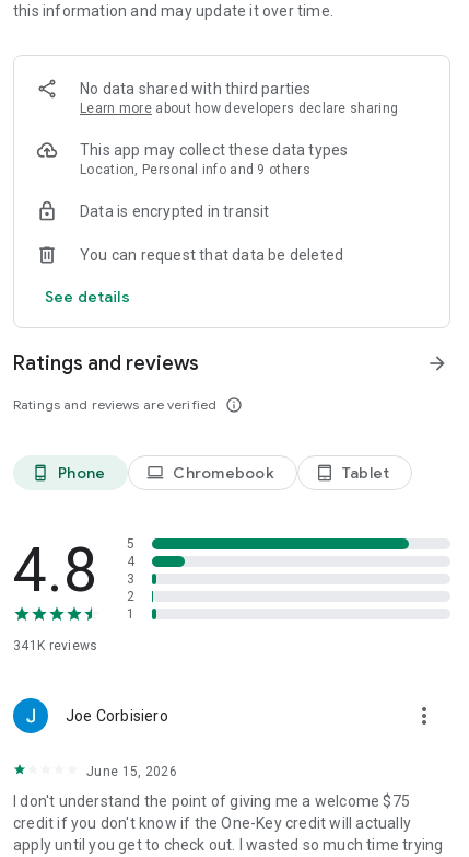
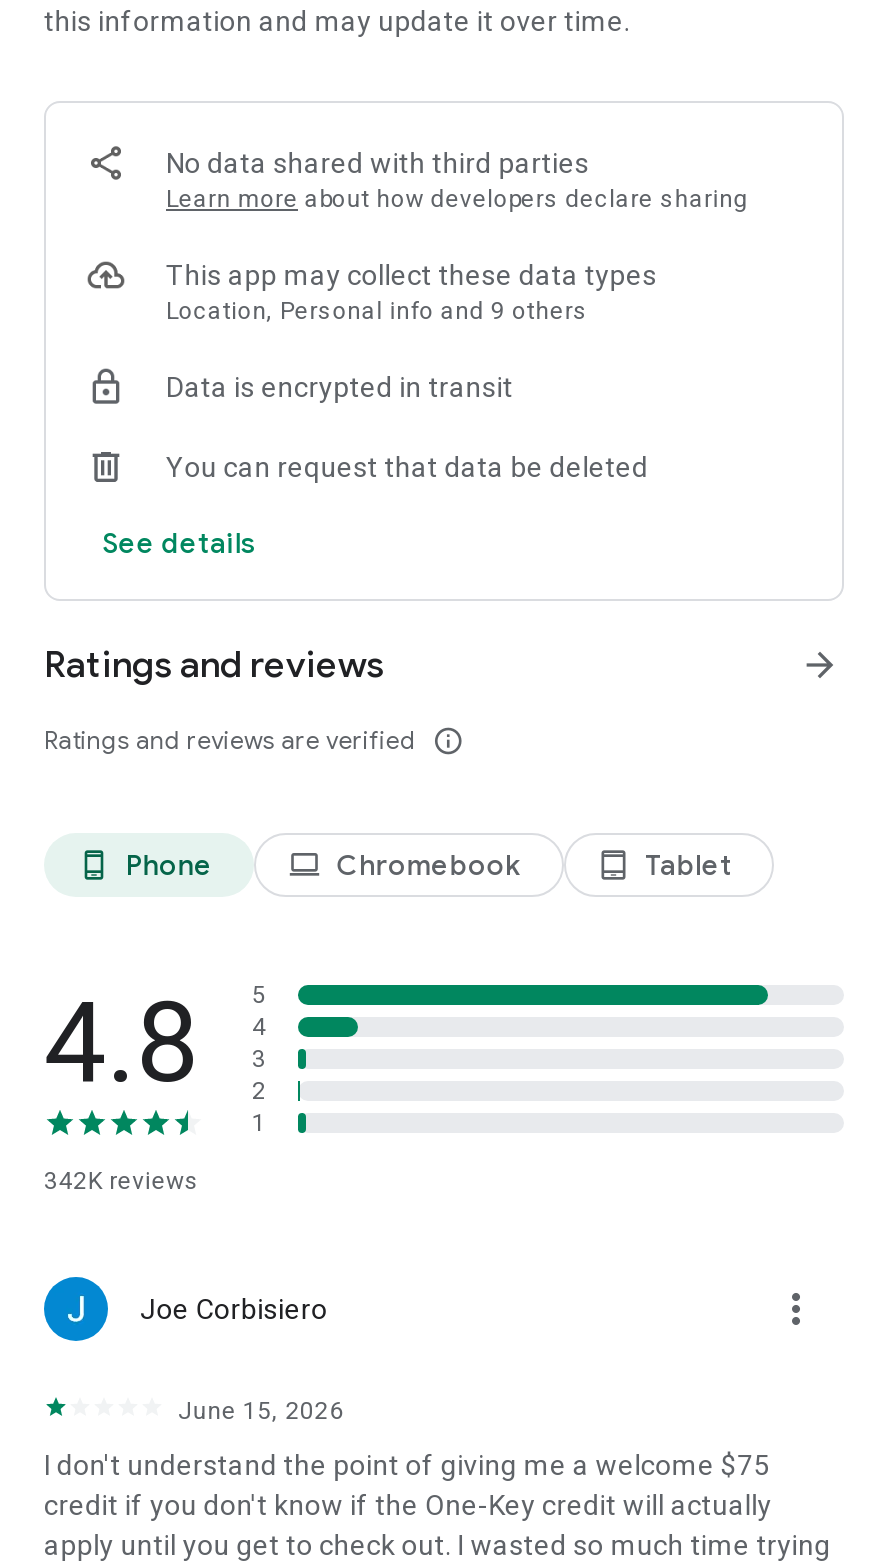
- 341K reviews
+ 342K reviews
